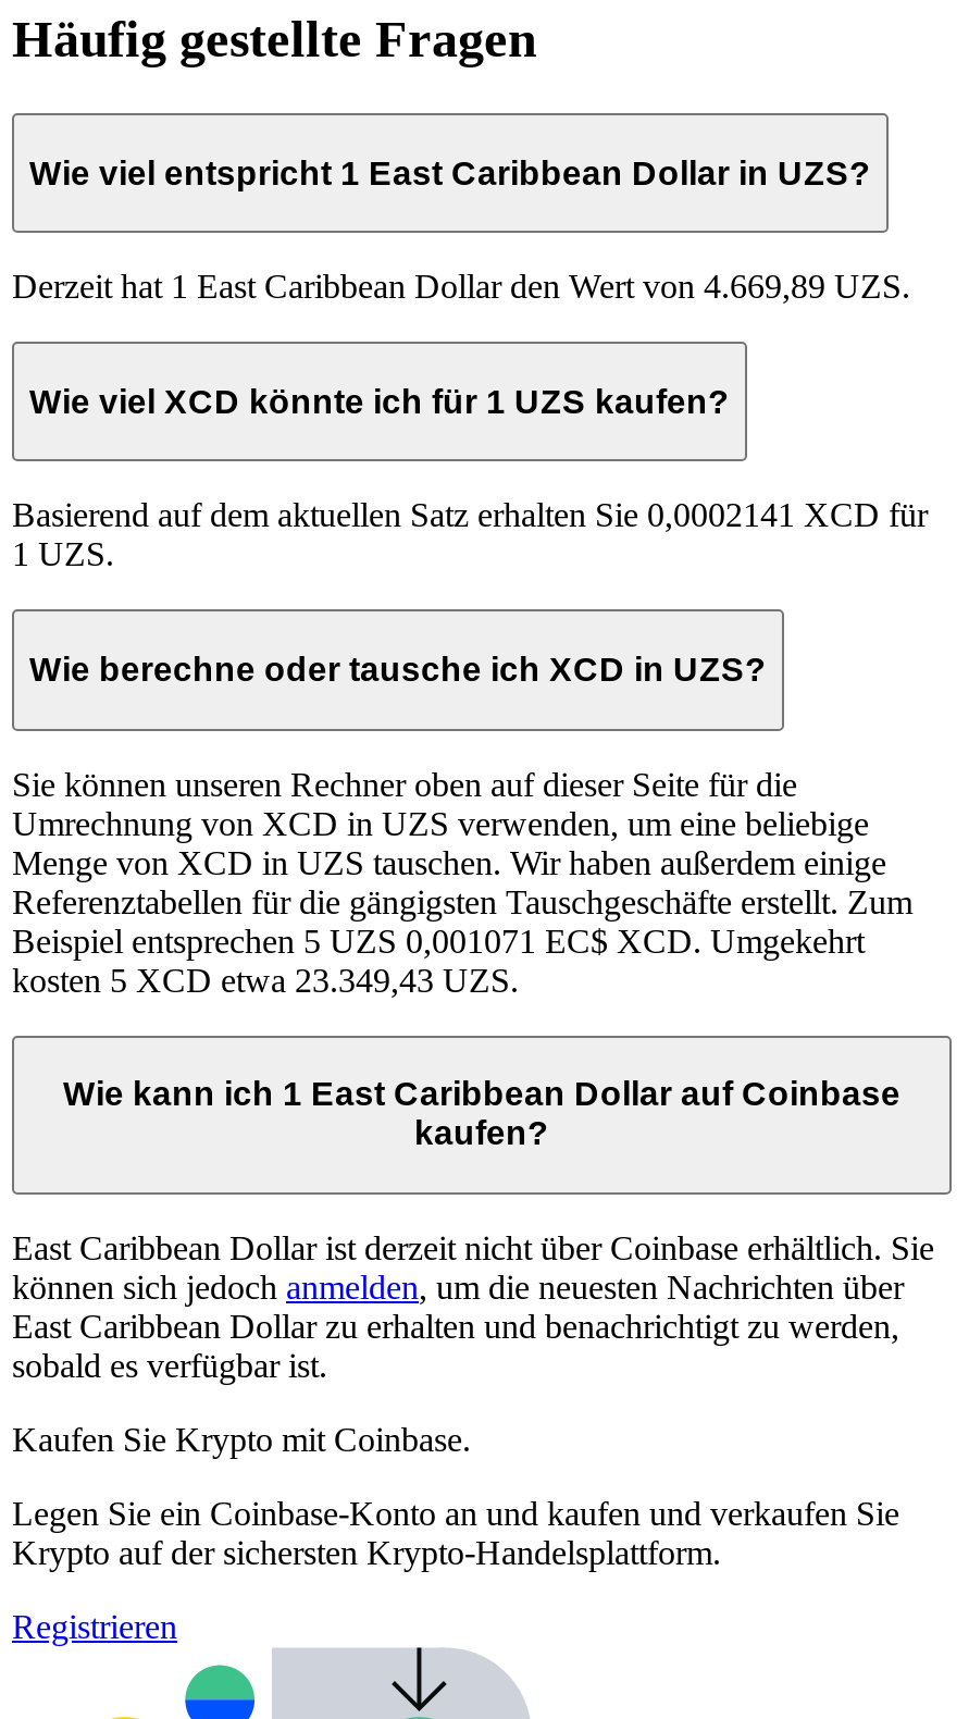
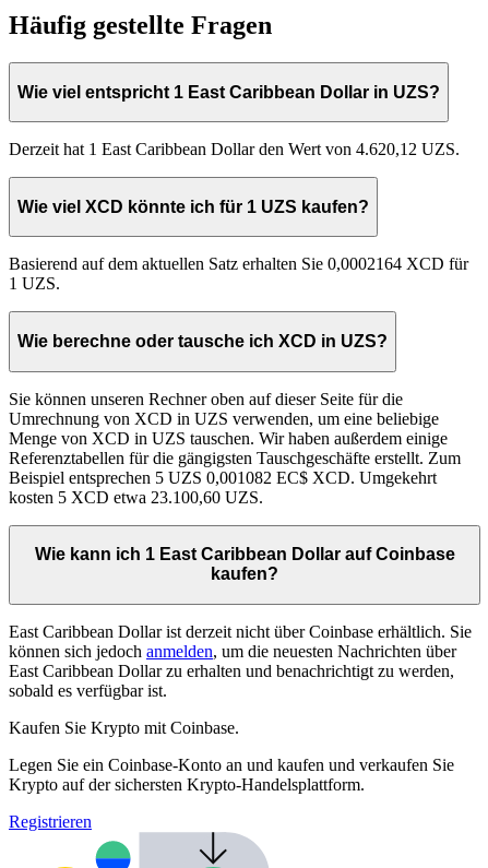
- Derzeit hat 1 East Caribbean Dollar den Wert von 4.669,89 UZS.
+ Derzeit hat 1 East Caribbean Dollar den Wert von 4.620,12 UZS.

- Basierend auf dem aktuellen Satz erhalten Sie 0,0002141 XCD für
+ Basierend auf dem aktuellen Satz erhalten Sie 0,0002164 XCD für

- Beispiel entsprechen 5 UZS 0,001071 EC$ XCD. Umgekehrt
+ Beispiel entsprechen 5 UZS 0,001082 EC$ XCD. Umgekehrt

- kosten 5 XCD etwa 23.349,43 UZS.
+ kosten 5 XCD etwa 23.100,60 UZS.
